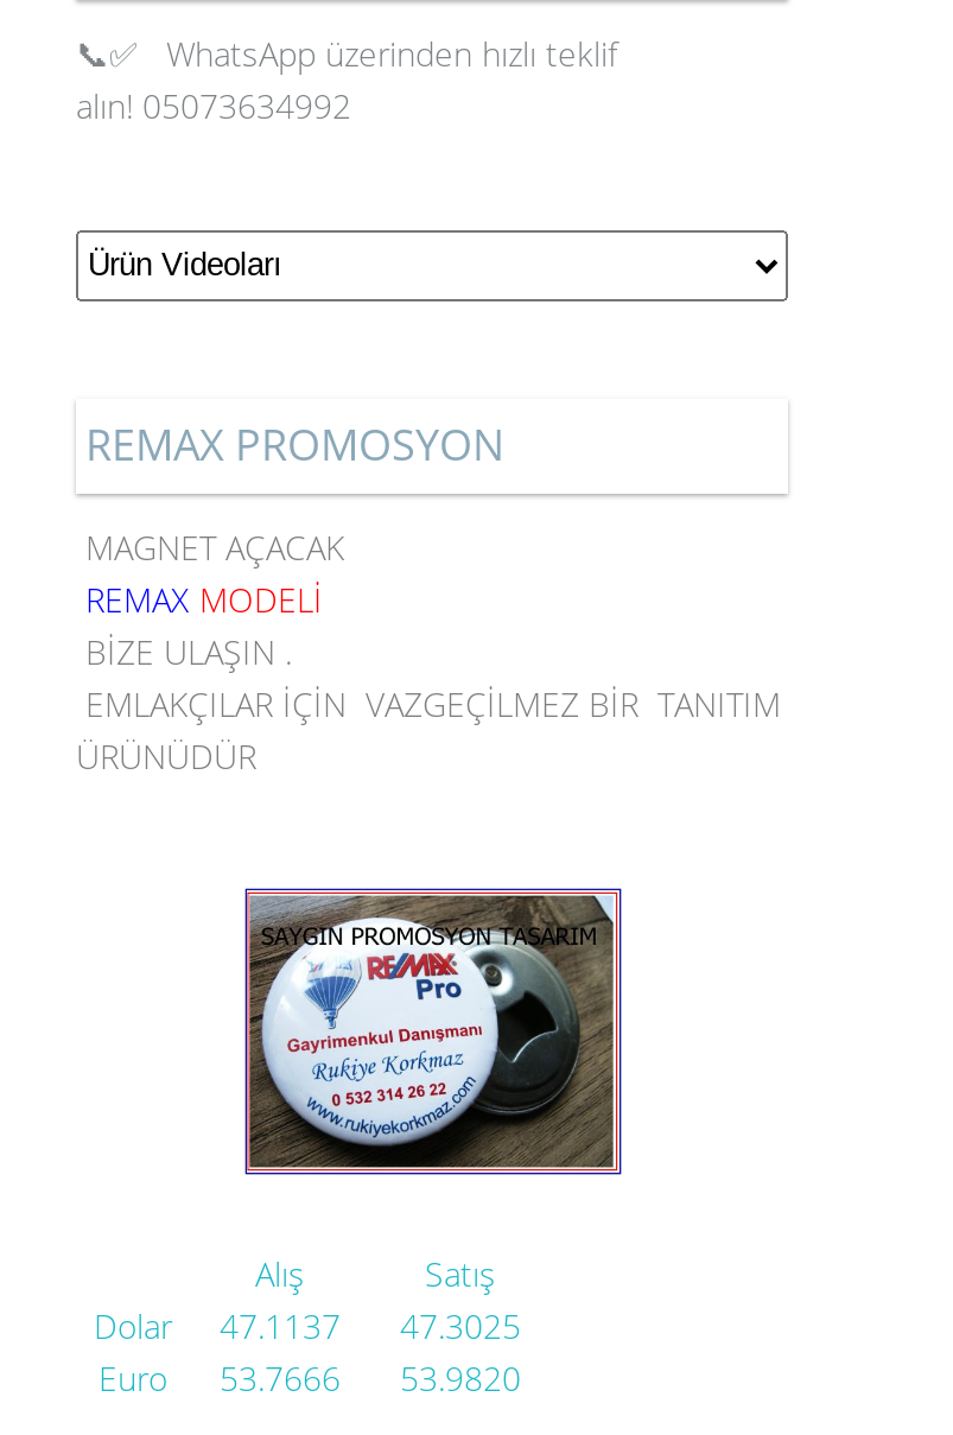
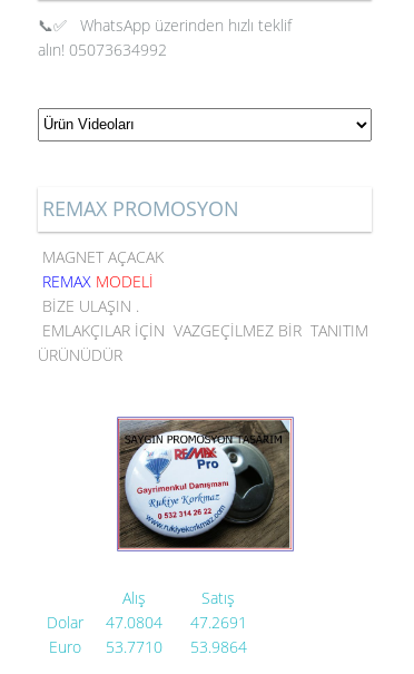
- 47.1137
+ 47.0804

- 47.3025
+ 47.2691

- 53.7666
+ 53.7710

- 53.9820
+ 53.9864
